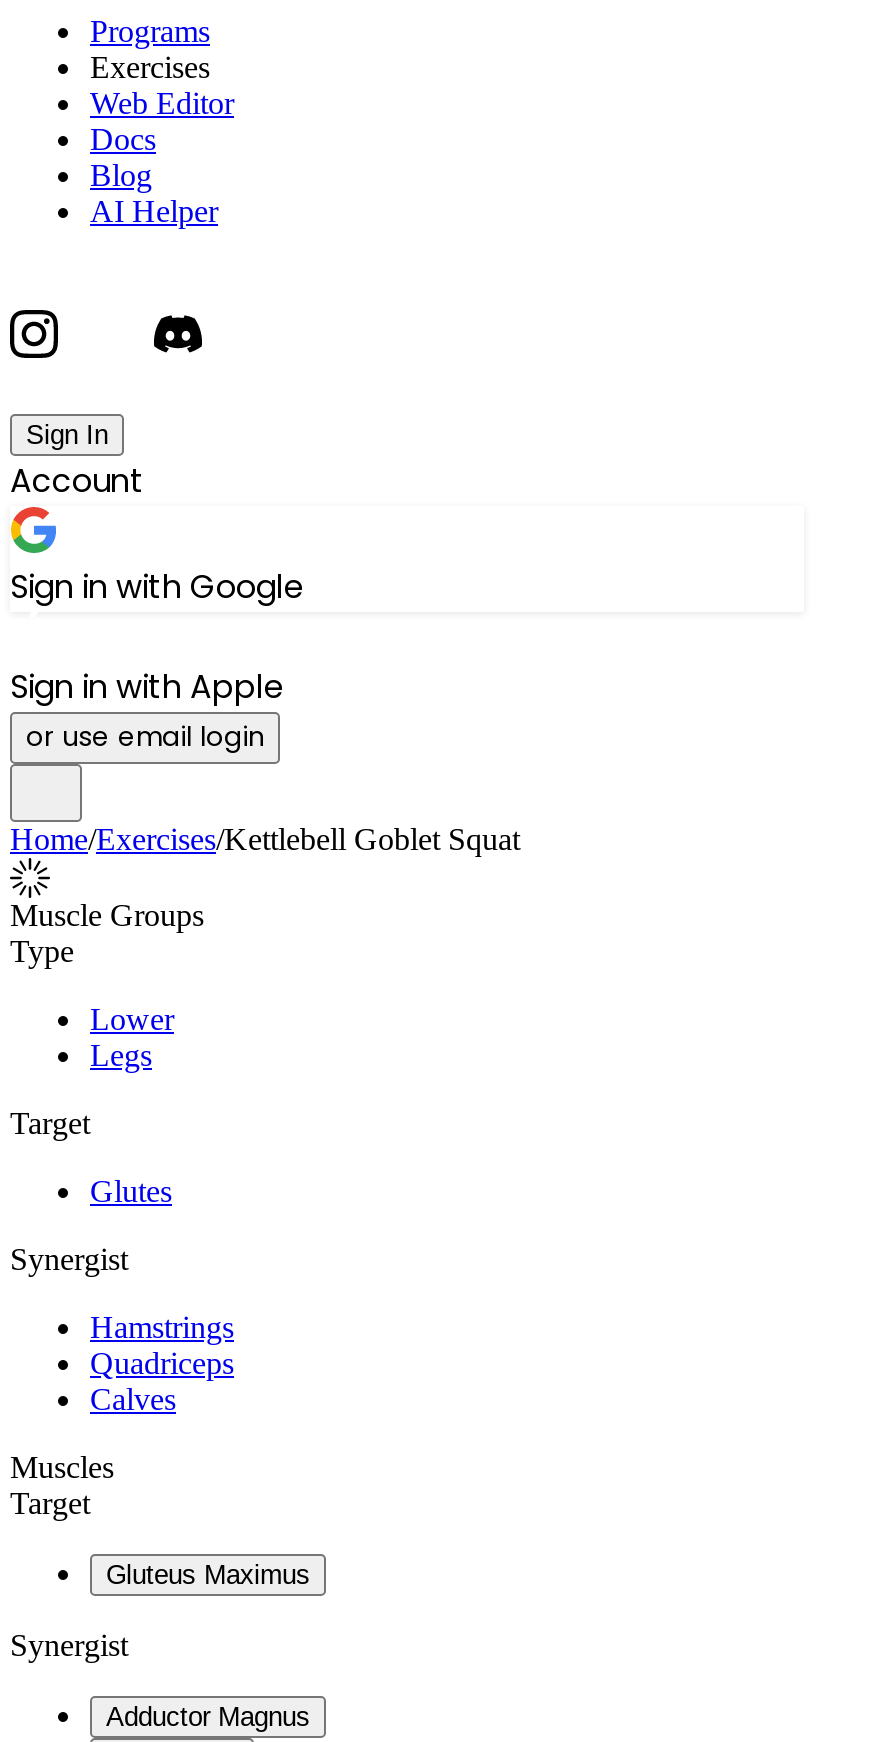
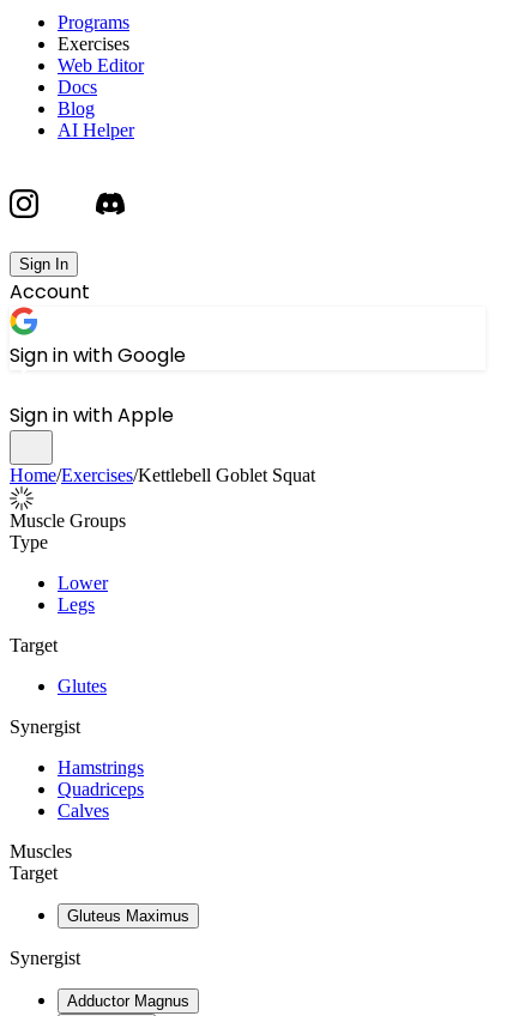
- or use email login
